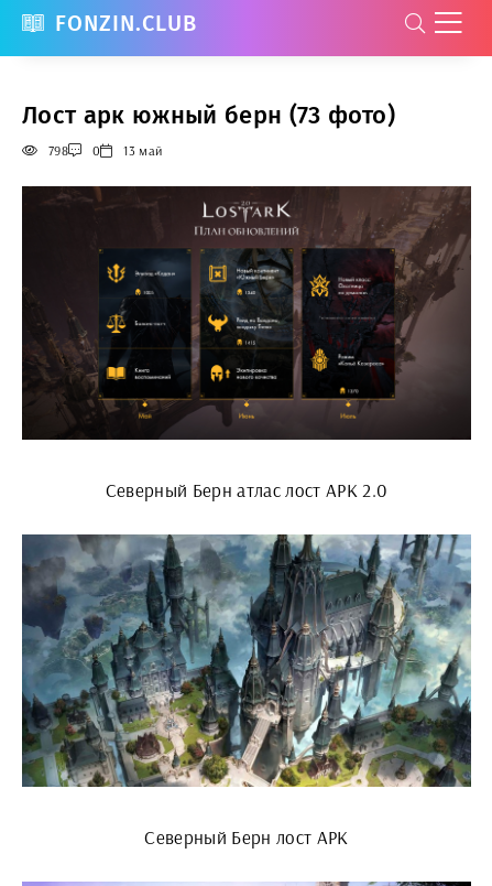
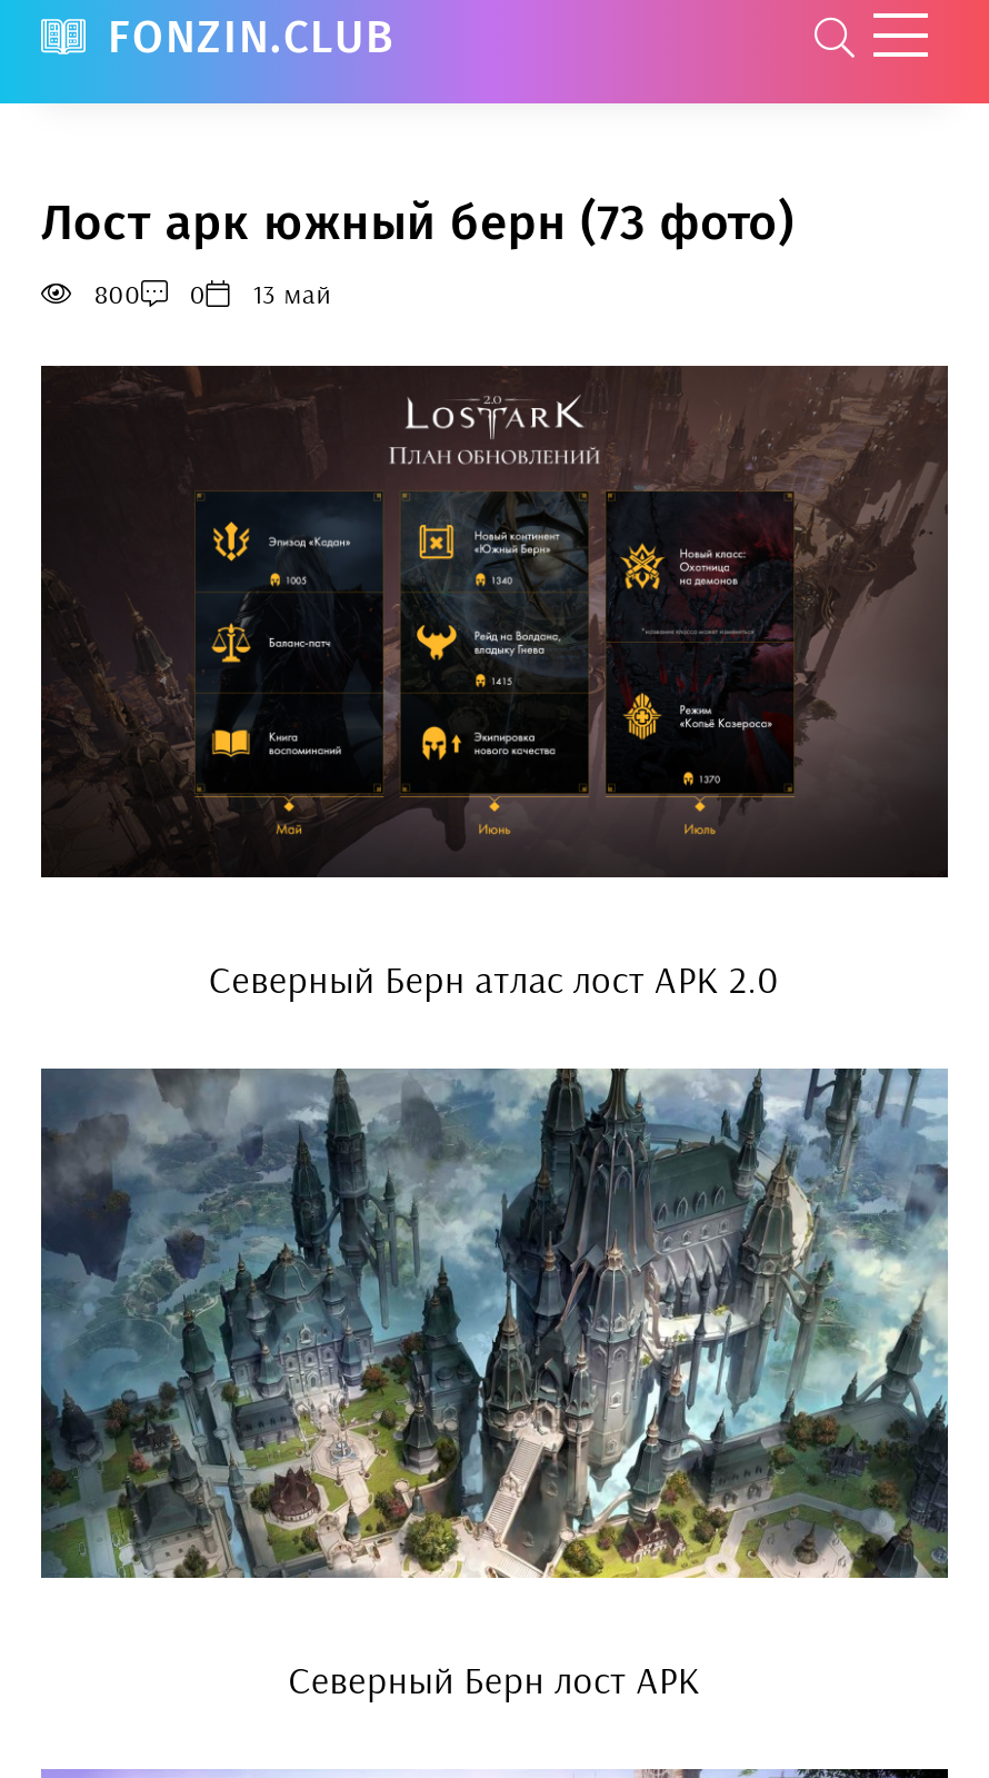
- 798 0 13 май
+ 800 0 13 май
